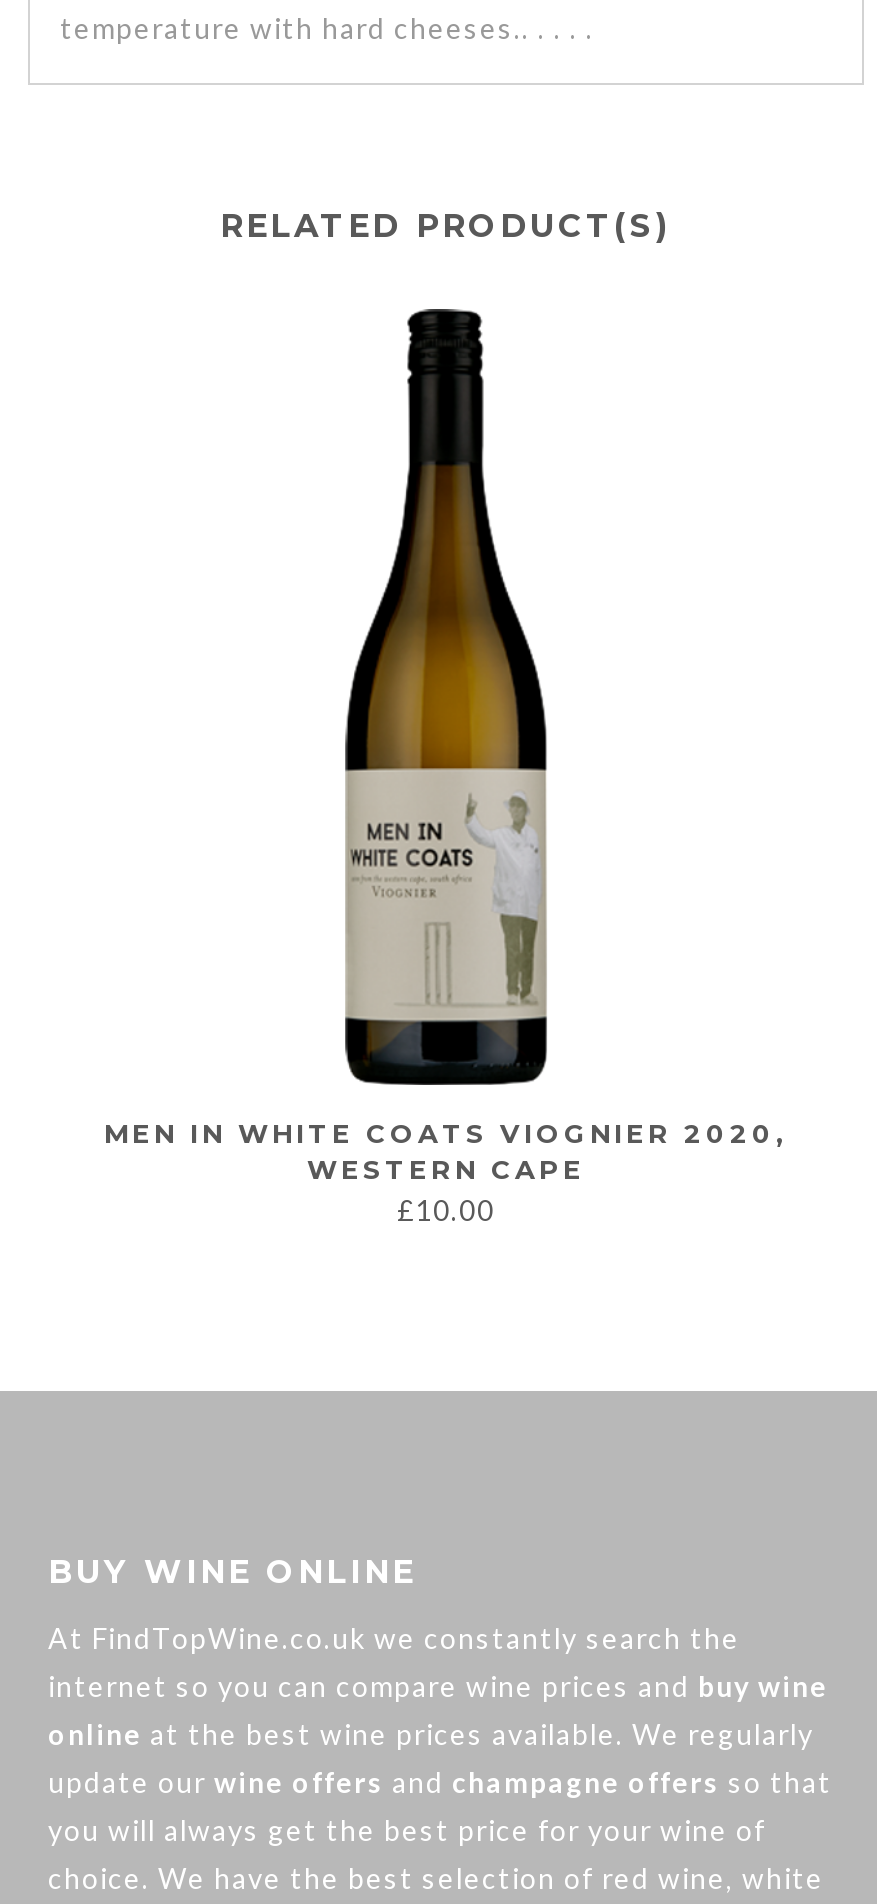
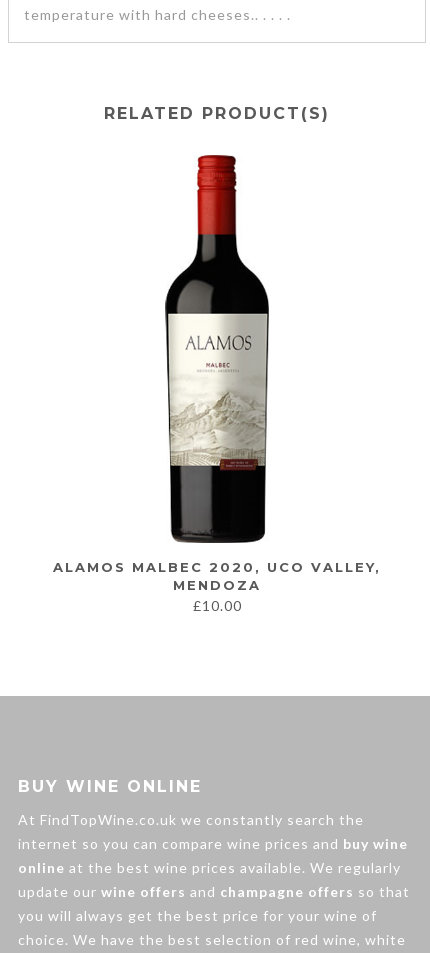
- [image]
- MEN IN WHITE COATS VIOGNIER 2020,
- WESTERN CAPE
+ [image]
+ ALAMOS MALBEC 2020, UCO VALLEY,
+ MENDOZA
